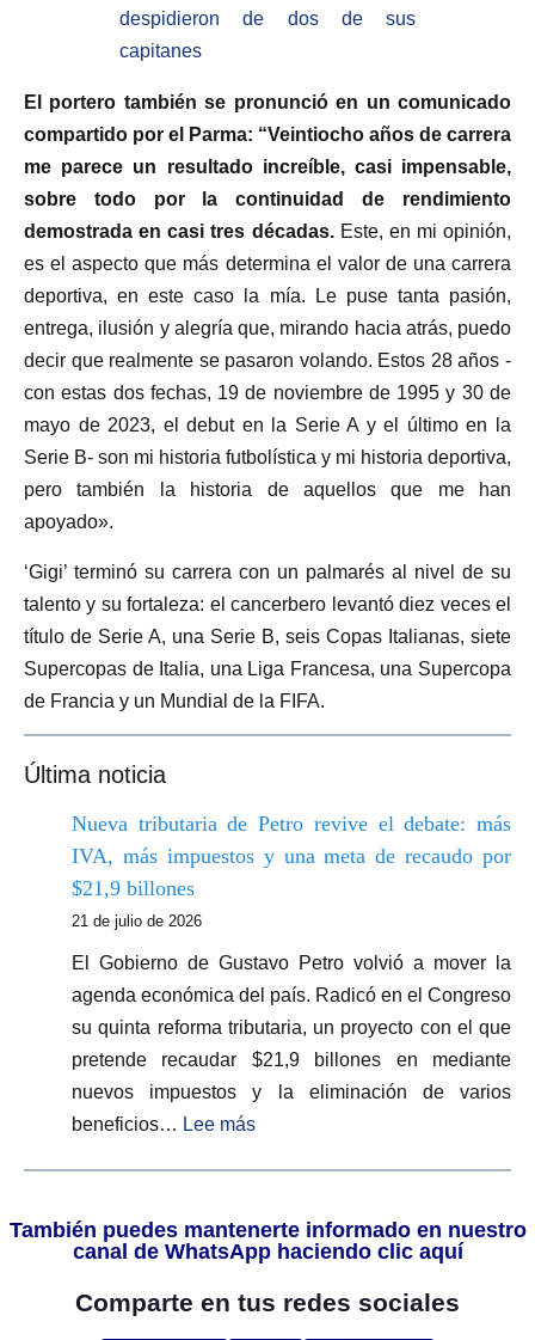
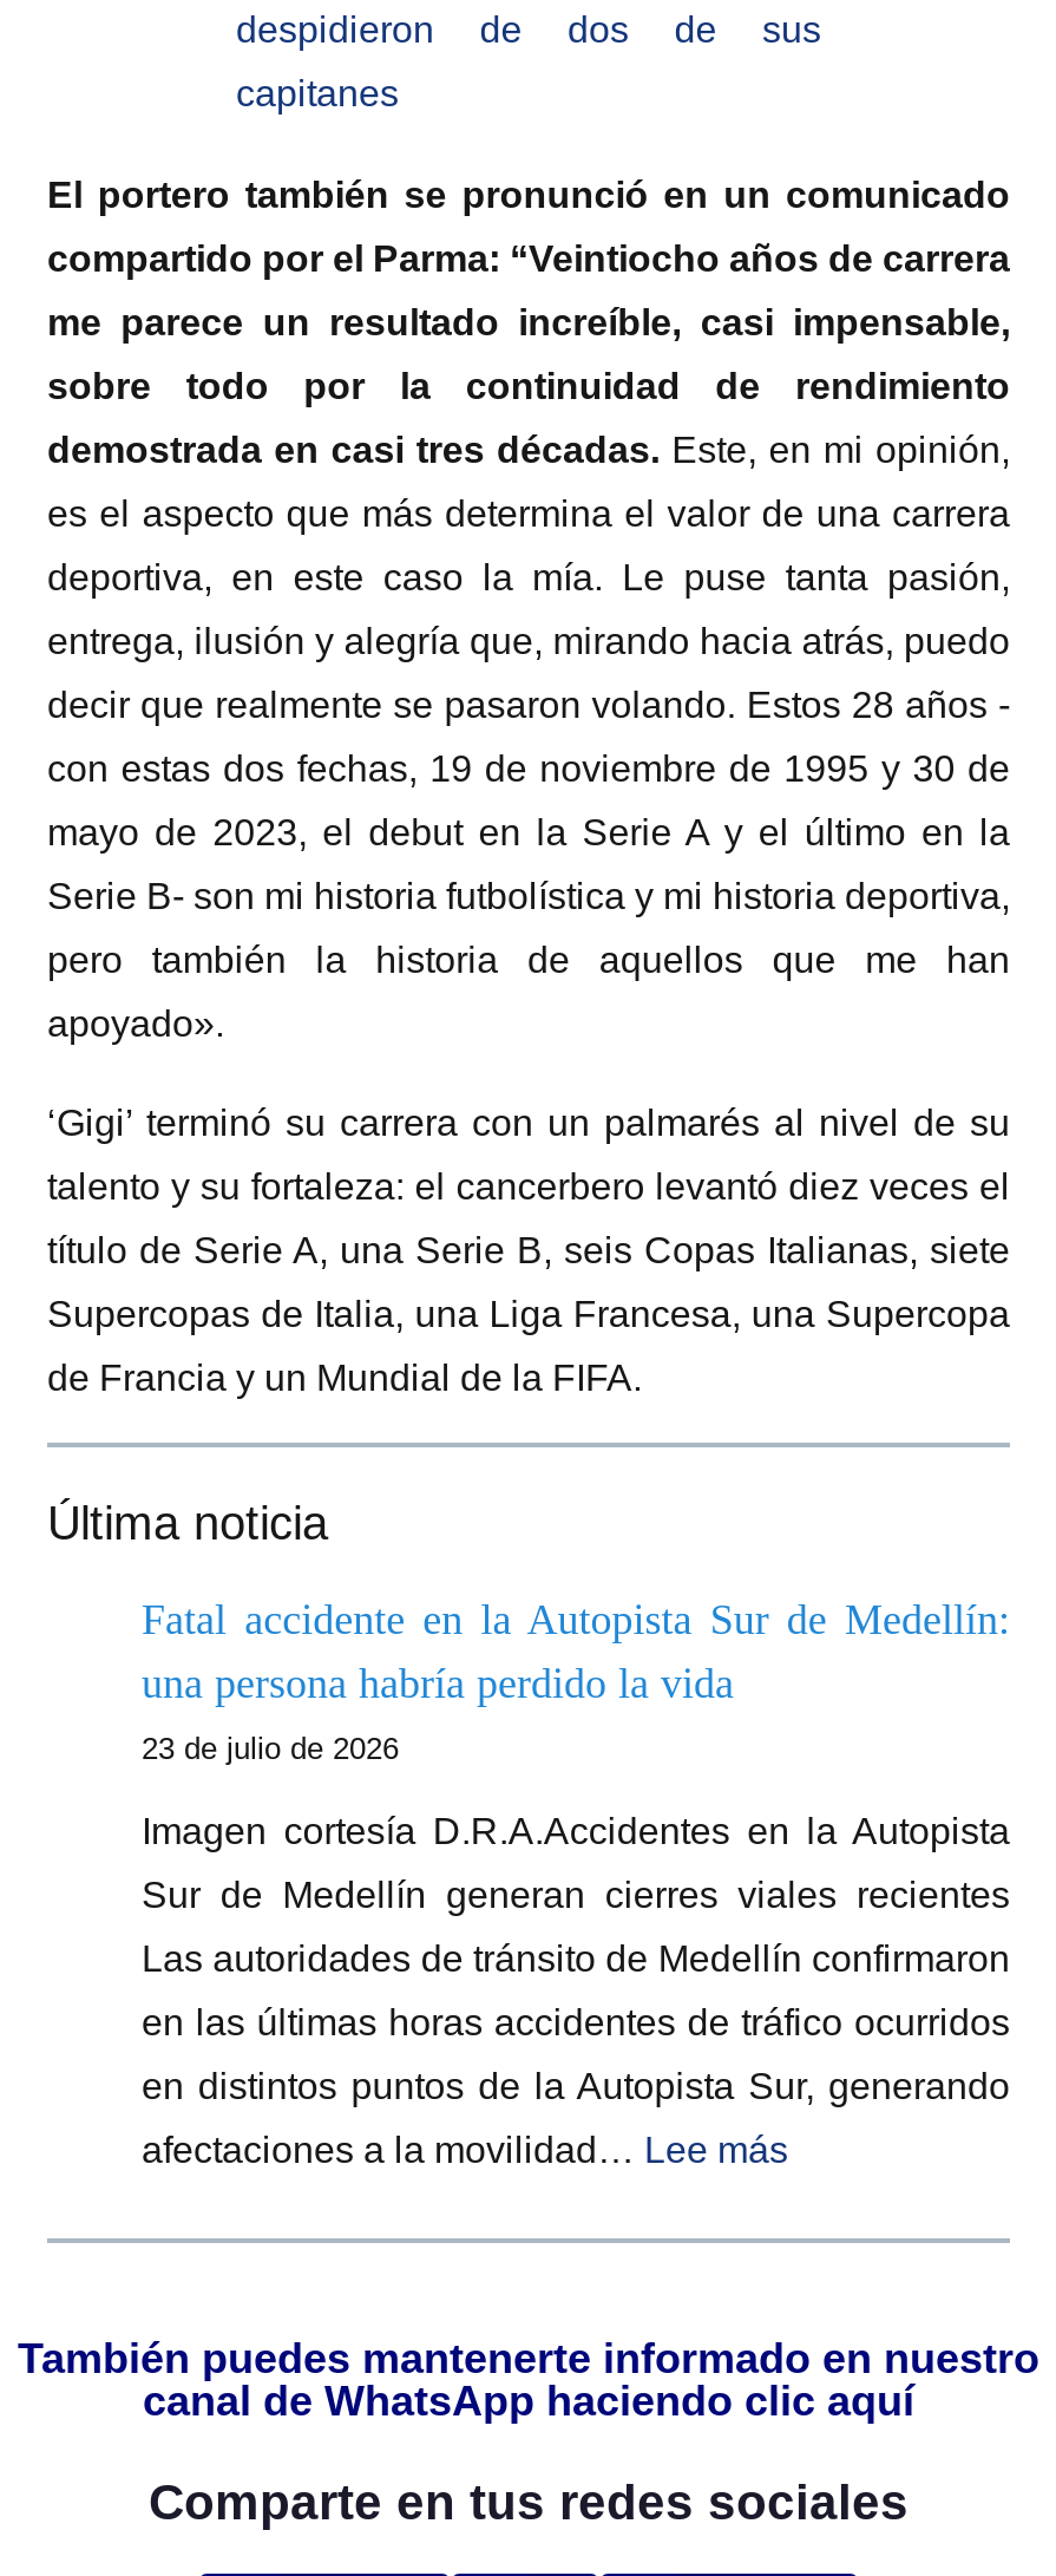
- Nueva tributaria de Petro revive el debate: más
- IVA, más impuestos y una meta de recaudo por
- $21,9 billones
+ Fatal accidente en la Autopista Sur de Medellín:
+ una persona habría perdido la vida

- 21 de julio de 2026
+ 23 de julio de 2026

- El Gobierno de Gustavo Petro volvió a mover la
+ Imagen cortesía D.R.A.Accidentes en la Autopista

- agenda económica del país. Radicó en el Congreso
+ Sur de Medellín generan cierres viales recientes

- su quinta reforma tributaria, un proyecto con el que
+ Las autoridades de tránsito de Medellín confirmaron

- pretende recaudar $21,9 billones en mediante
+ en las últimas horas accidentes de tráfico ocurridos

- nuevos impuestos y la eliminación de varios
+ en distintos puntos de la Autopista Sur, generando

- beneficios… Lee más
+ afectaciones a la movilidad… Lee más
